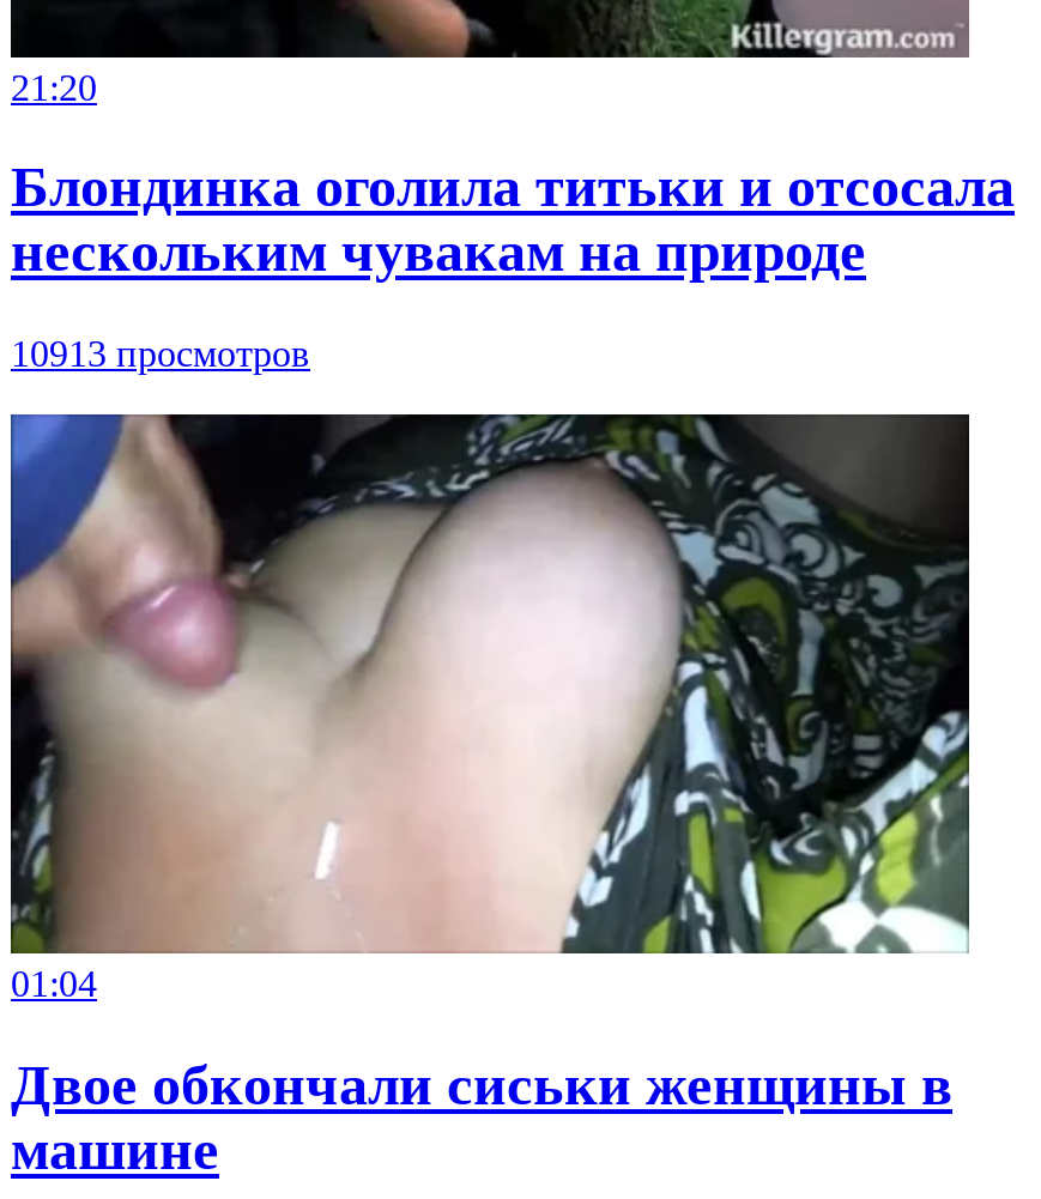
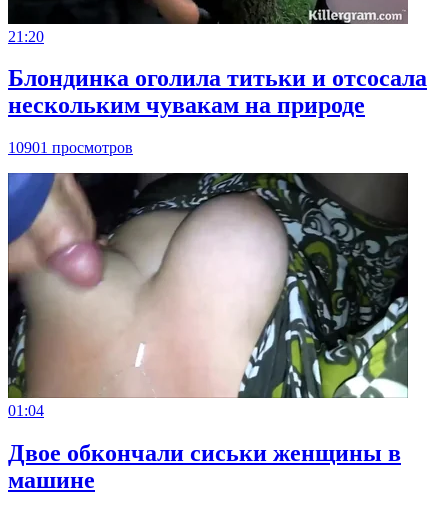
- 10913 просмотров
+ 10901 просмотров
